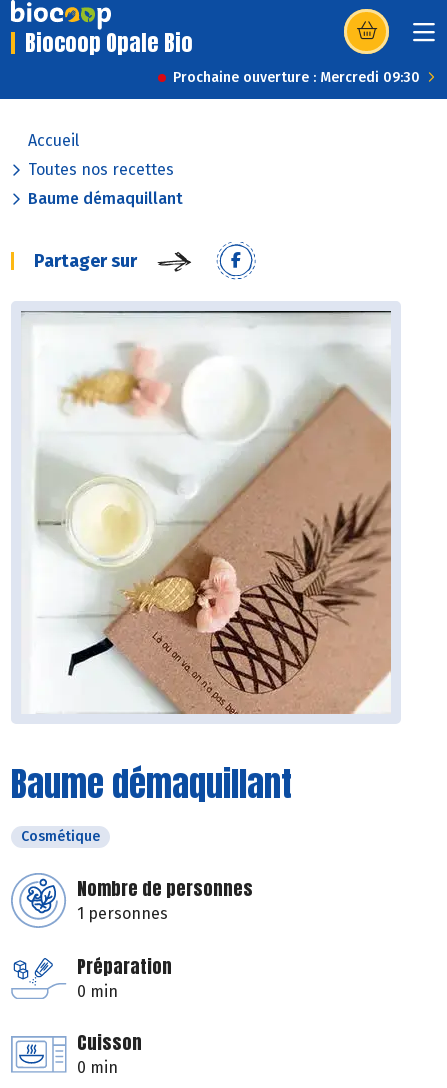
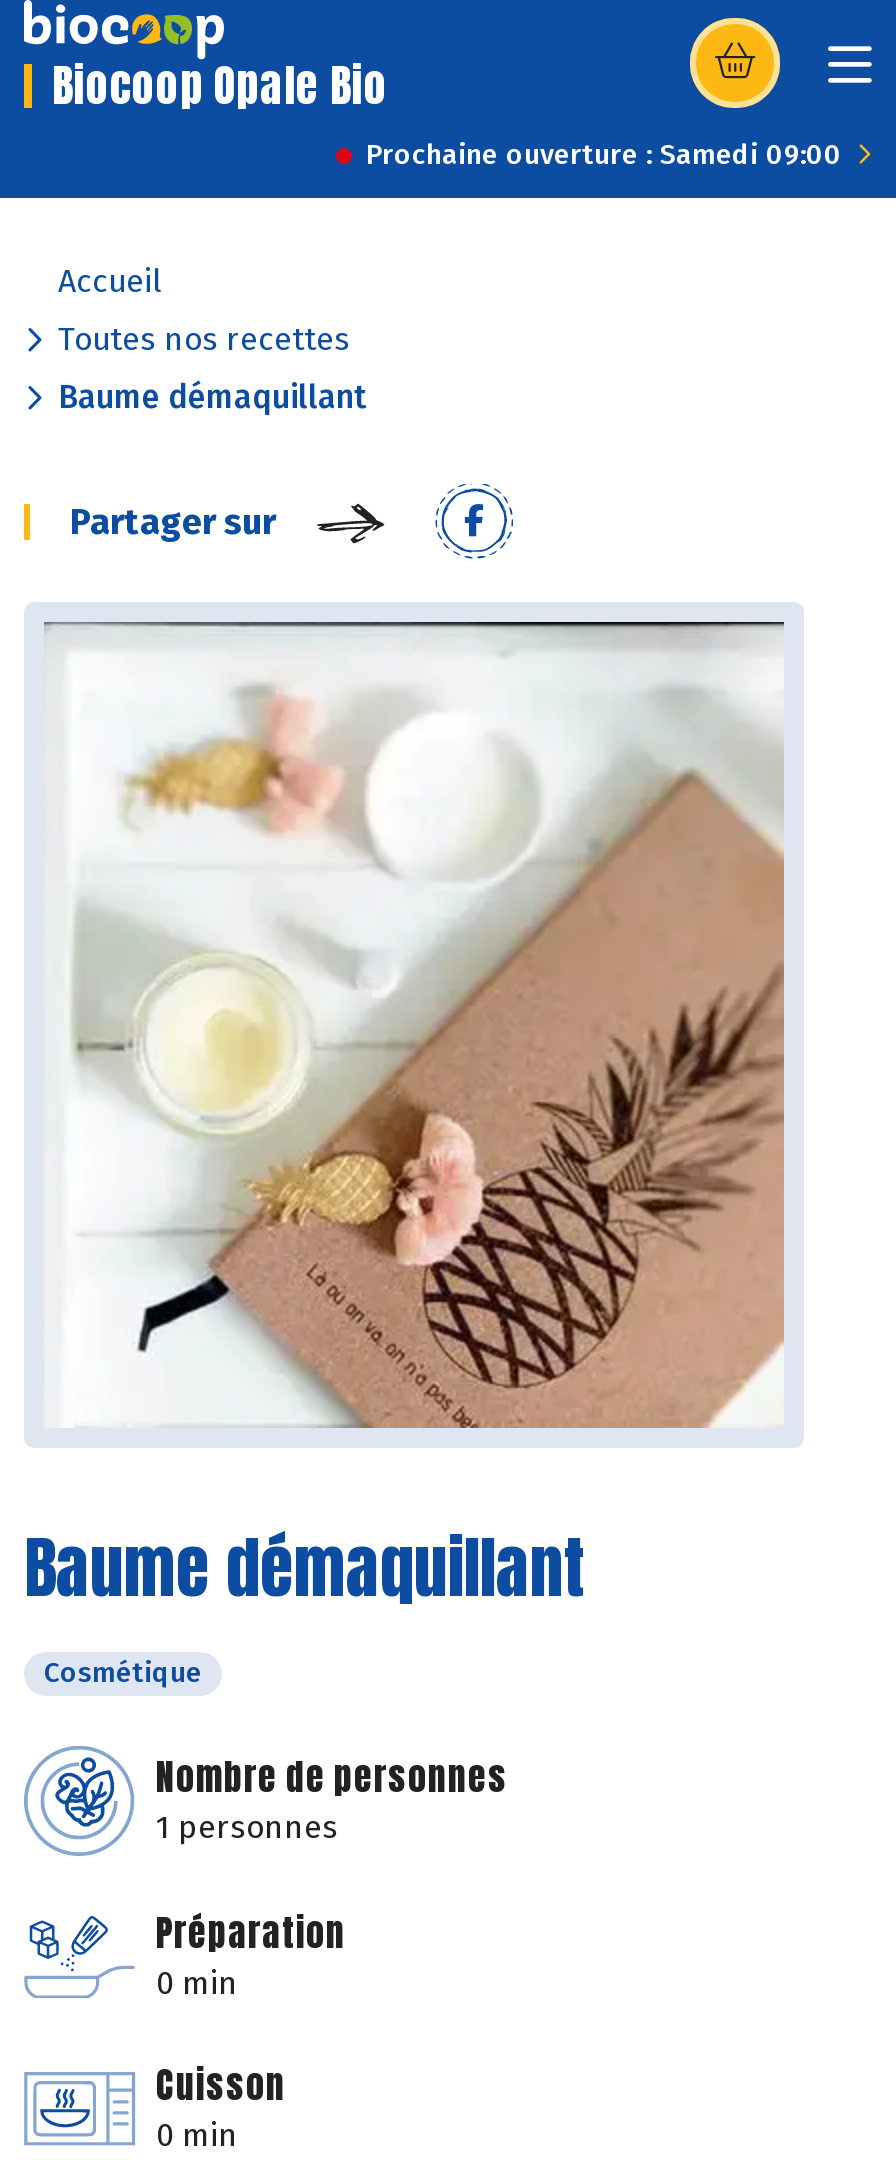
- Prochaine ouverture : Mercredi 09:30
+ Prochaine ouverture : Samedi 09:00
